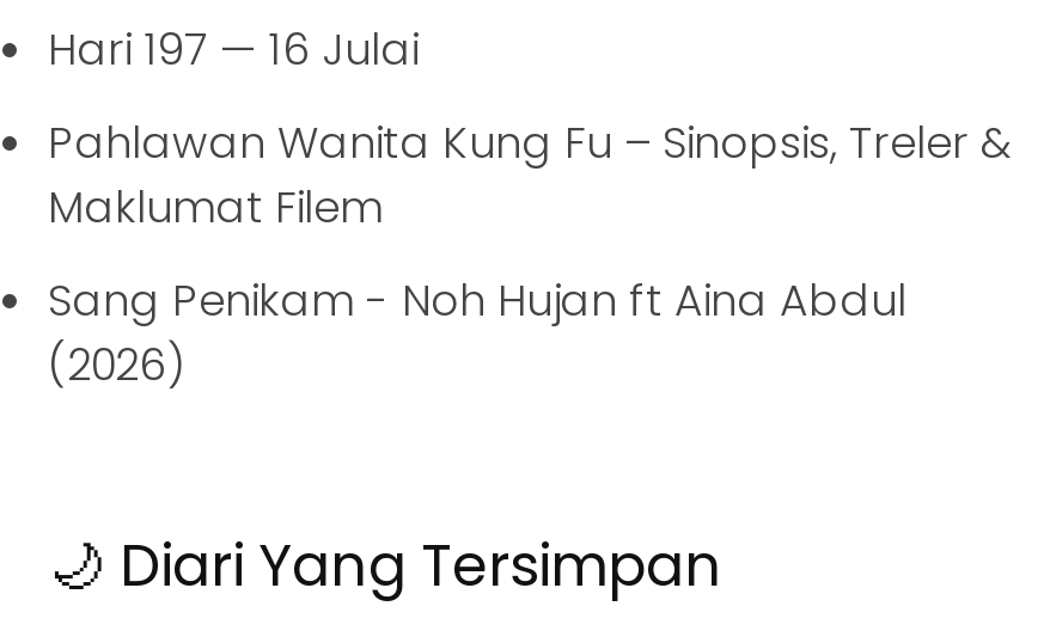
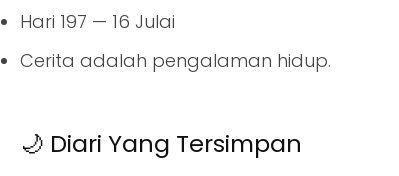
- Pahlawan Wanita Kung Fu – Sinopsis, Treler &
- Maklumat Filem
- Sang Penikam - Noh Hujan ft Aina Abdul
- (2026)
+ Cerita adalah pengalaman hidup.
